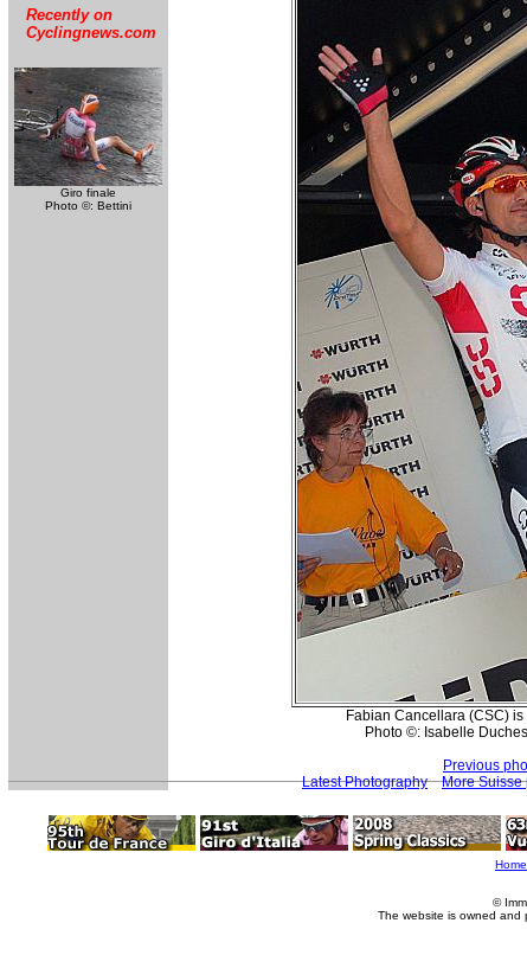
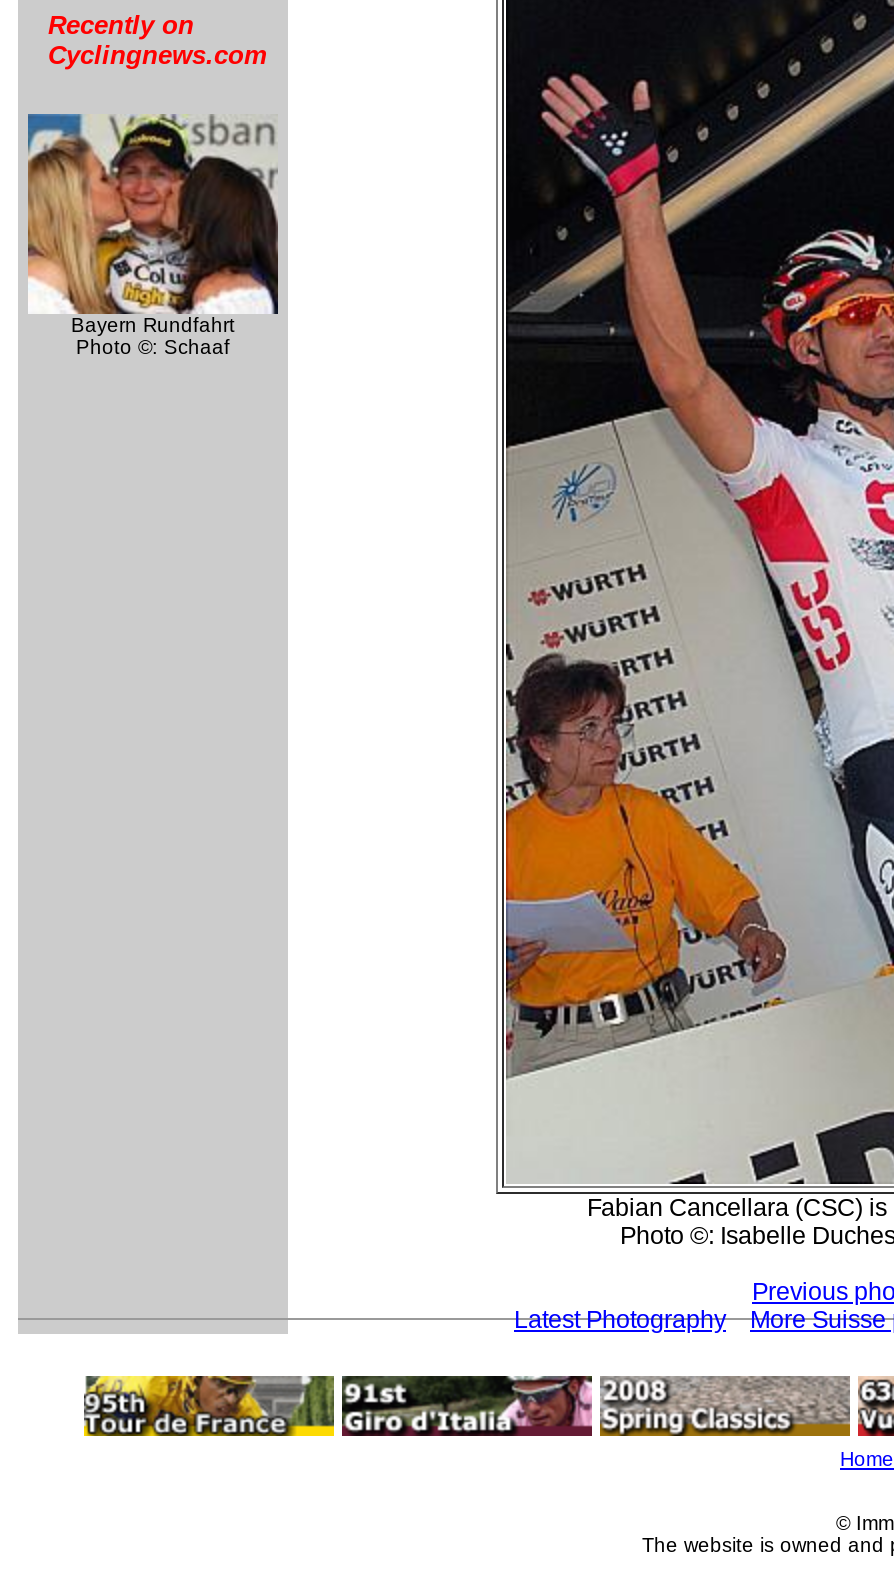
- [image]
- Giro finale
- Photo ©: Bettini
+ [image]
+ Bayern Rundfahrt
+ Photo ©: Schaaf
